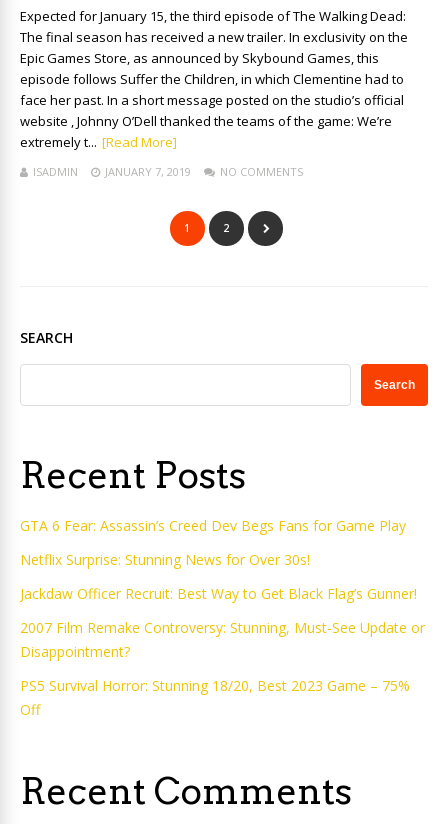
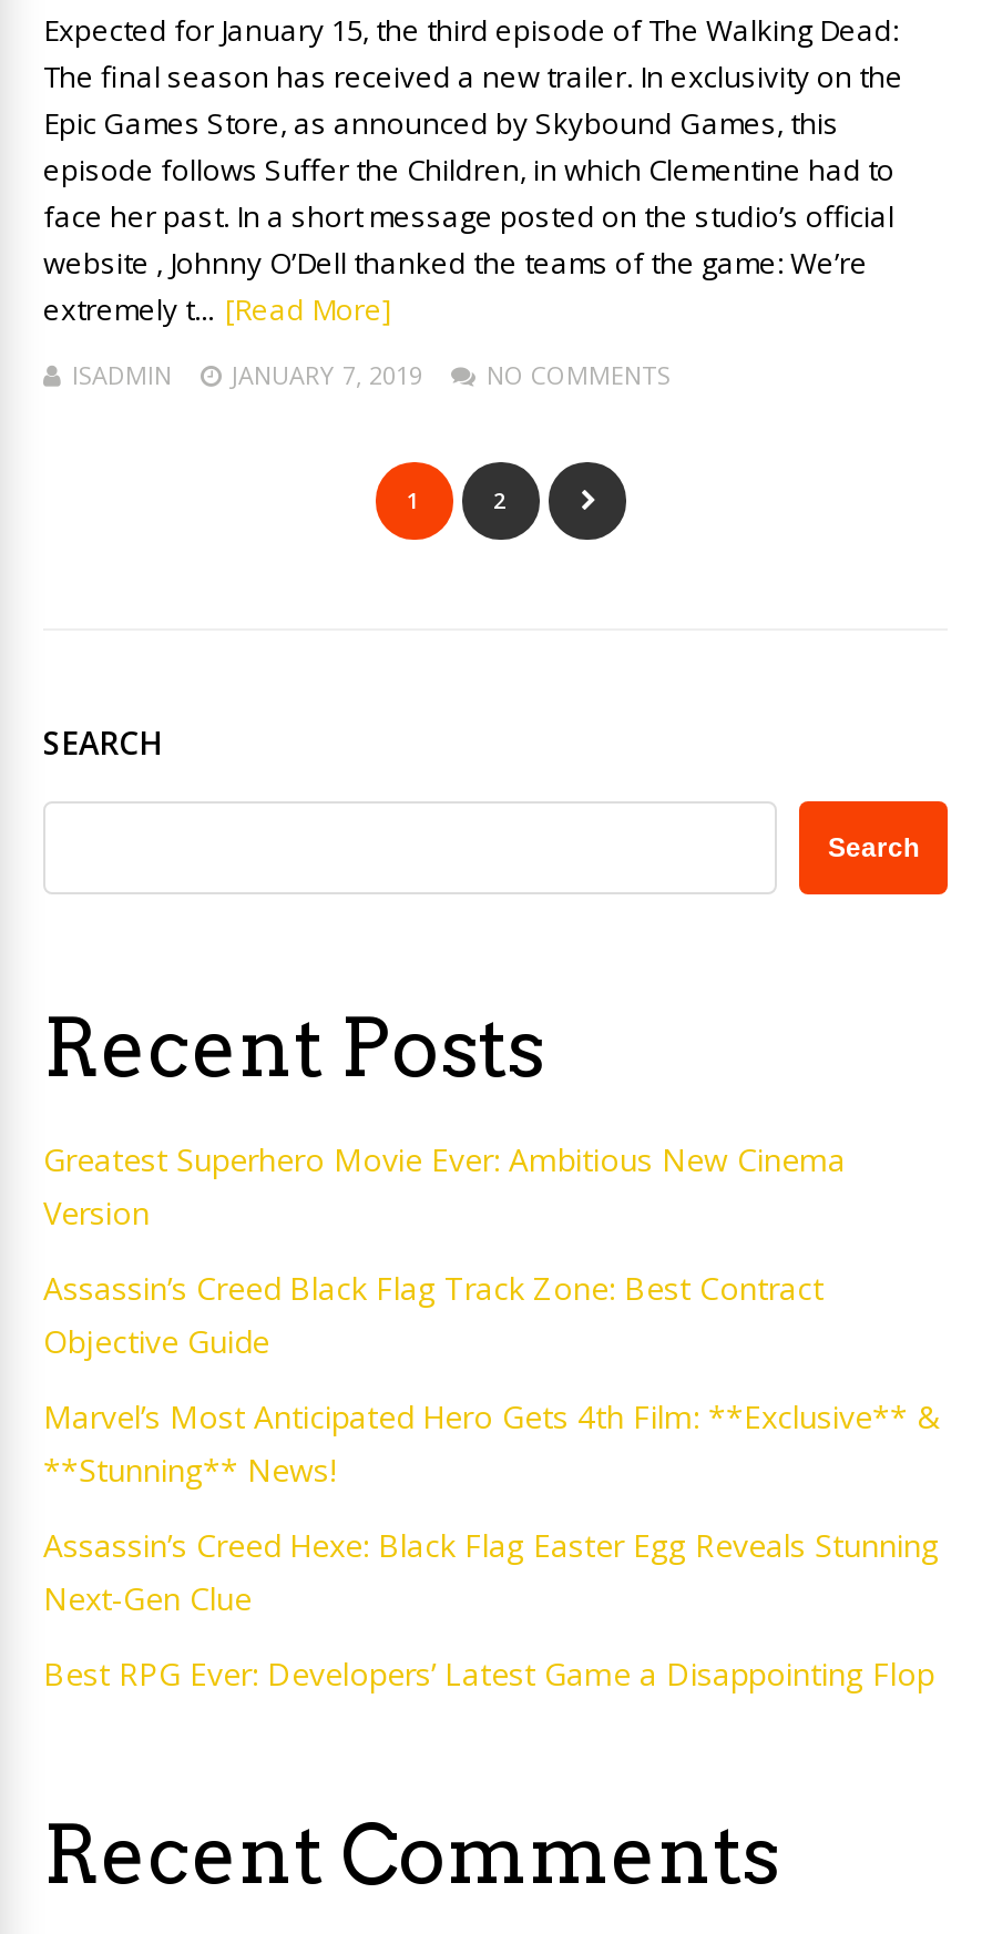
- GTA 6 Fear: Assassin’s Creed Dev Begs Fans for Game Play
+ Greatest Superhero Movie Ever: Ambitious New Cinema
+ Version

- Netflix Surprise: Stunning News for Over 30s!
+ Assassin’s Creed Black Flag Track Zone: Best Contract
+ Objective Guide

- Jackdaw Officer Recruit: Best Way to Get Black Flag’s Gunner!
+ Marvel’s Most Anticipated Hero Gets 4th Film: **Exclusive** &
+ **Stunning** News!

- 2007 Film Remake Controversy: Stunning, Must-See Update or
- Disappointment?
+ Assassin’s Creed Hexe: Black Flag Easter Egg Reveals Stunning
+ Next-Gen Clue

- PS5 Survival Horror: Stunning 18/20, Best 2023 Game – 75%
- Off
+ Best RPG Ever: Developers’ Latest Game a Disappointing Flop
